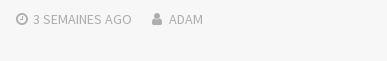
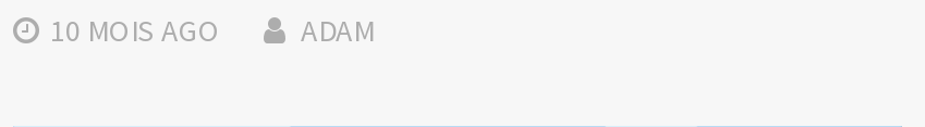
- 3 SEMAINES AGO
+ 10 MOIS AGO
